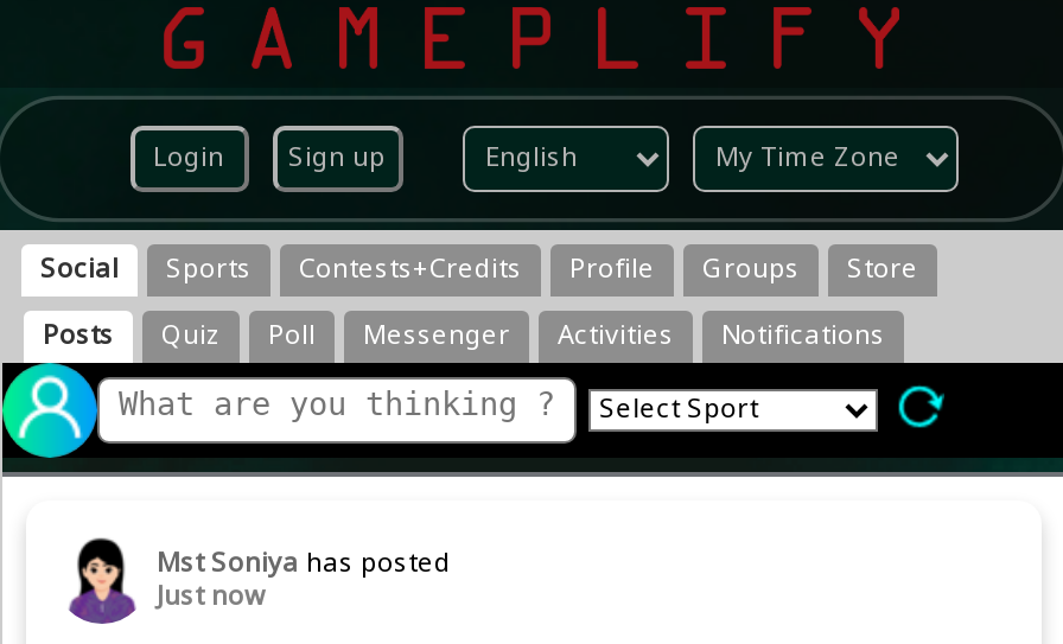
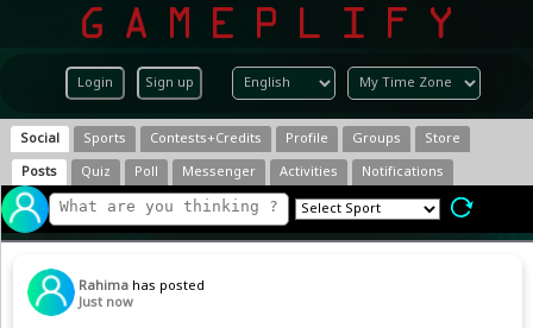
- [image]
- Mst Soniya has posted
+ [image]
+ Rahima has posted
